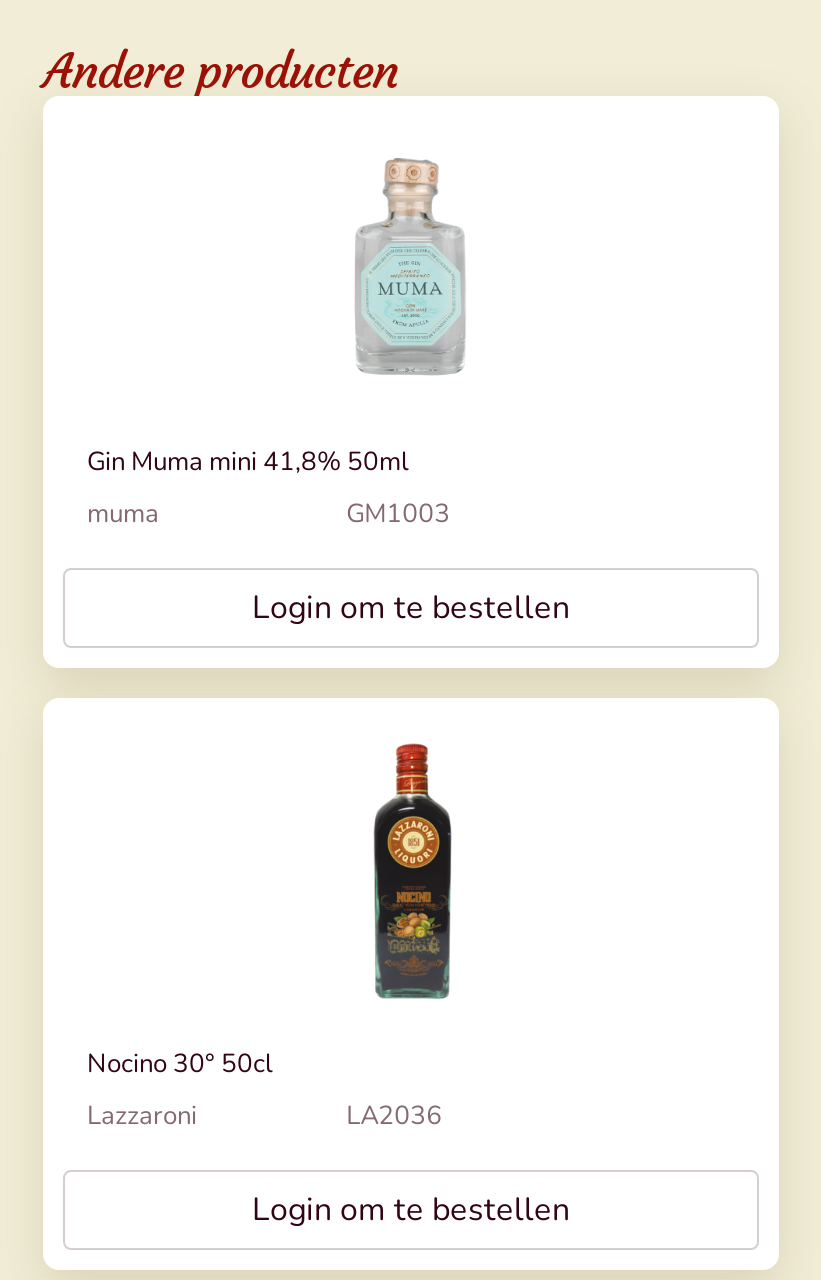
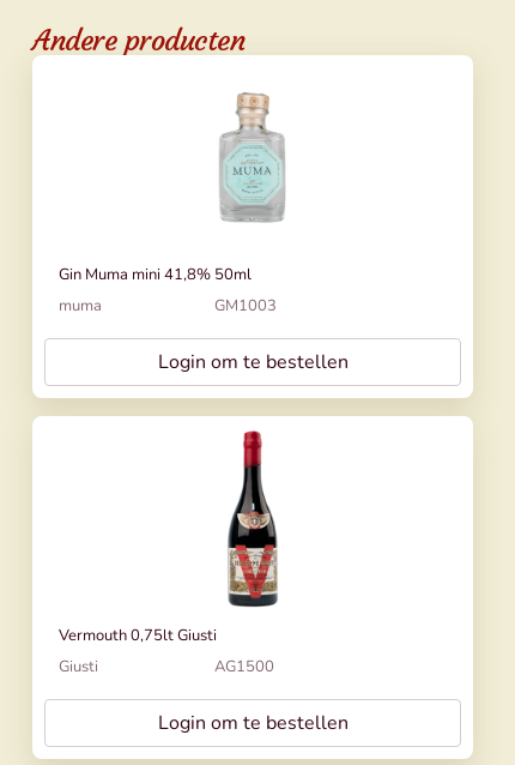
- [image]
- Nocino 30° 50cl
- Lazzaroni
- LA2036
+ [image]
+ Vermouth 0,75lt Giusti
+ Giusti
+ AG1500
